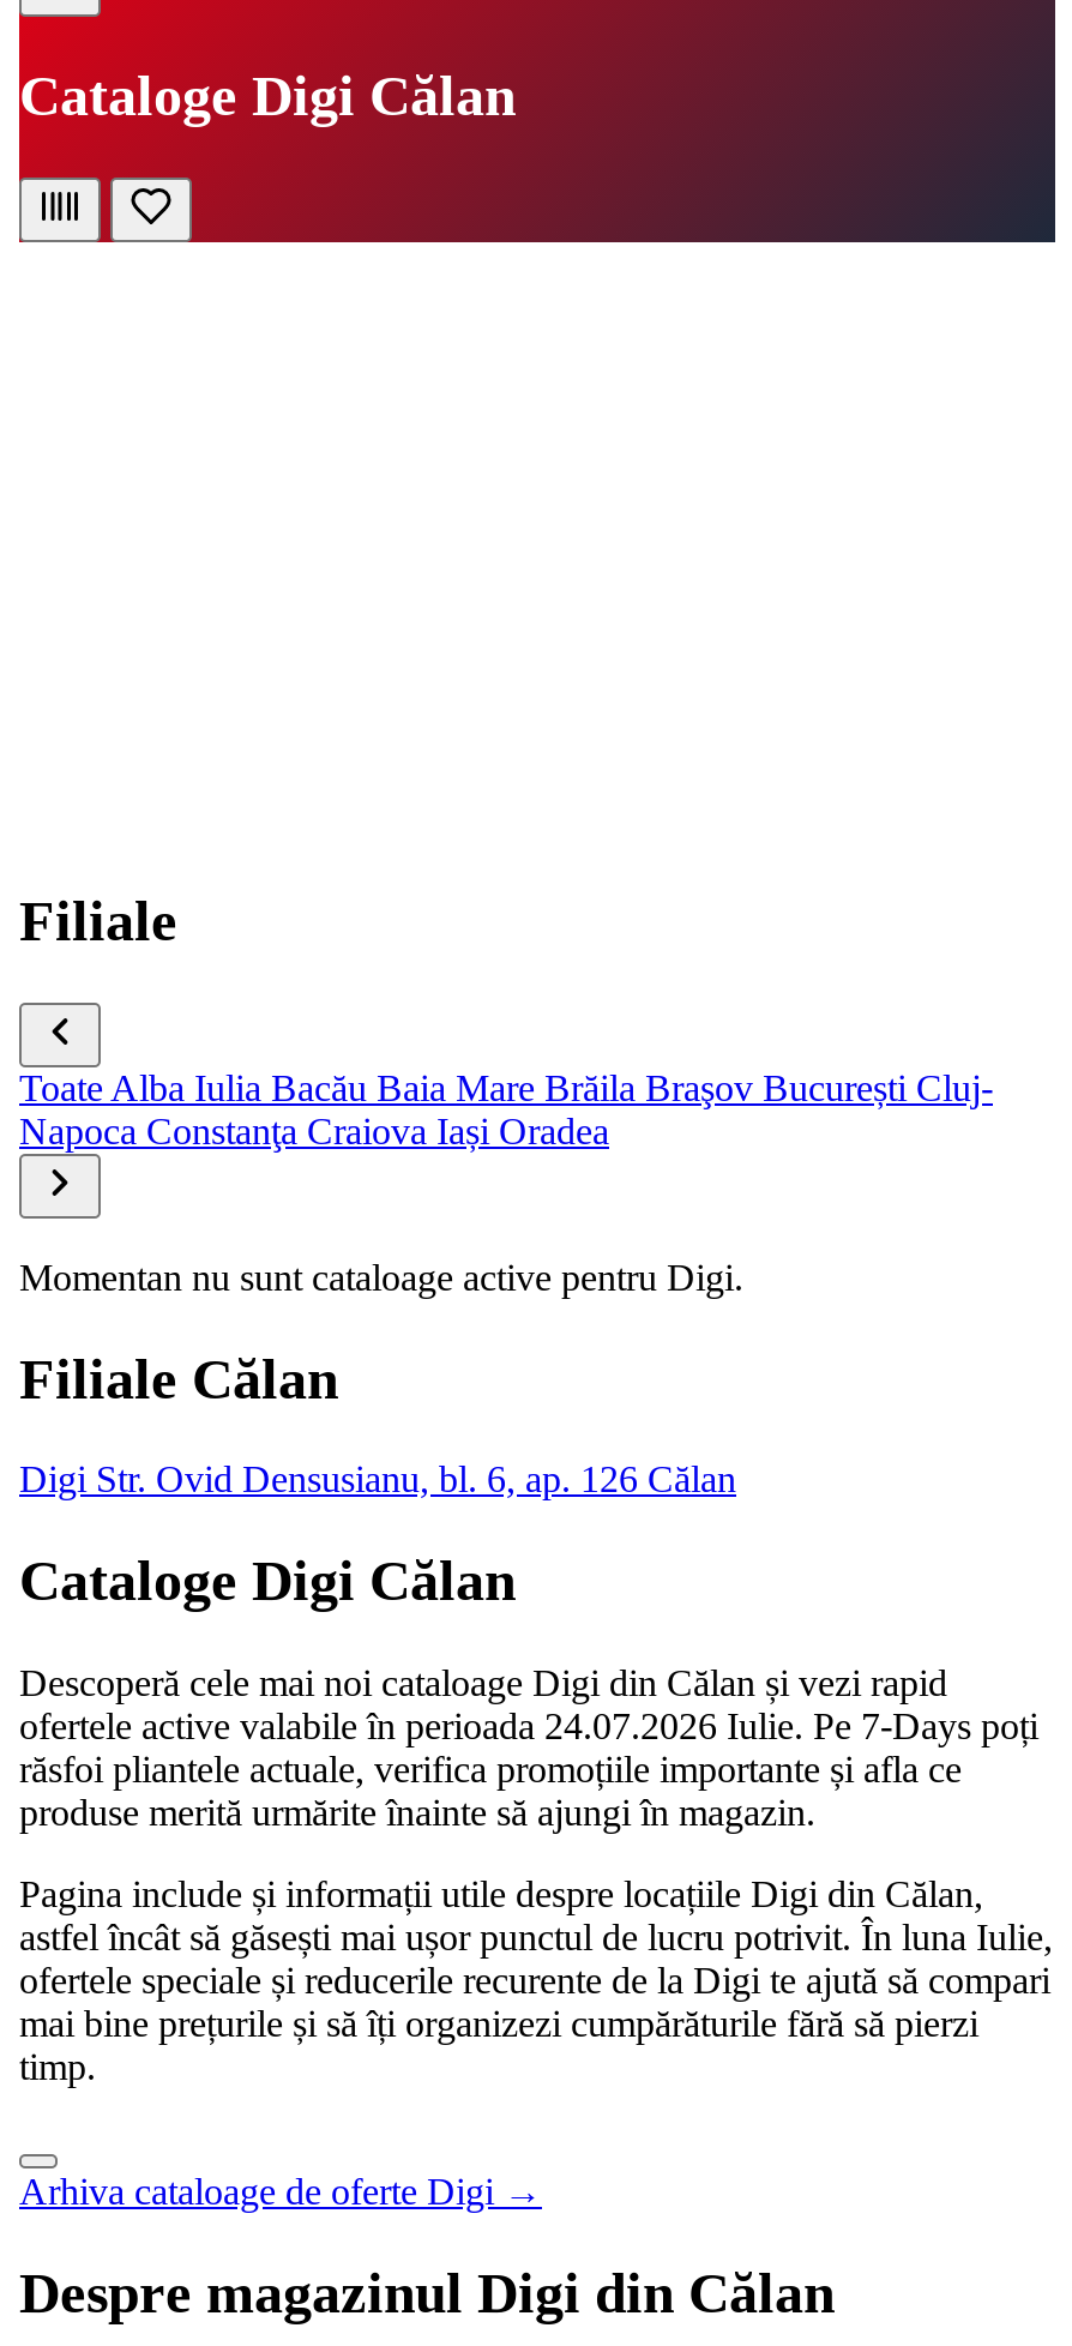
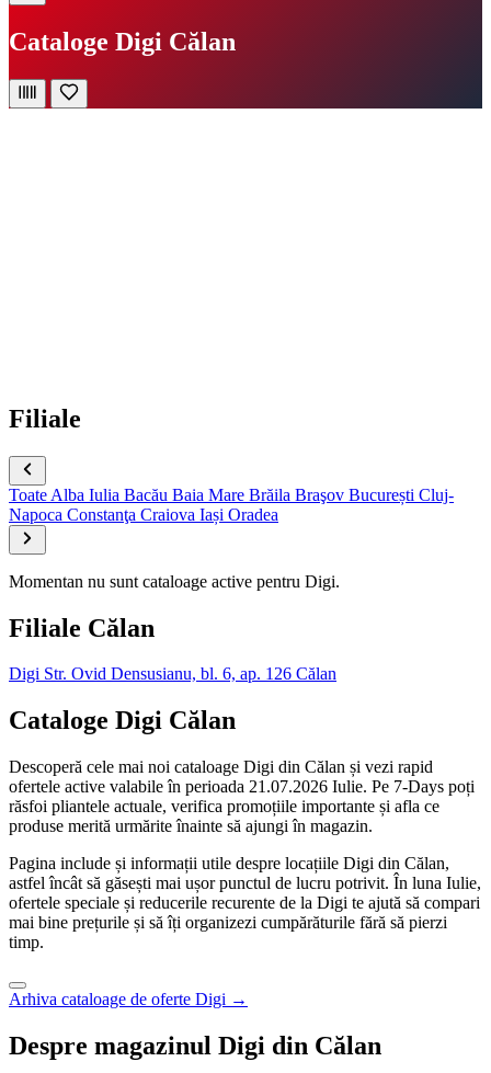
- ofertele active valabile în perioada 24.07.2026 Iulie. Pe 7-Days poți
+ ofertele active valabile în perioada 21.07.2026 Iulie. Pe 7-Days poți
